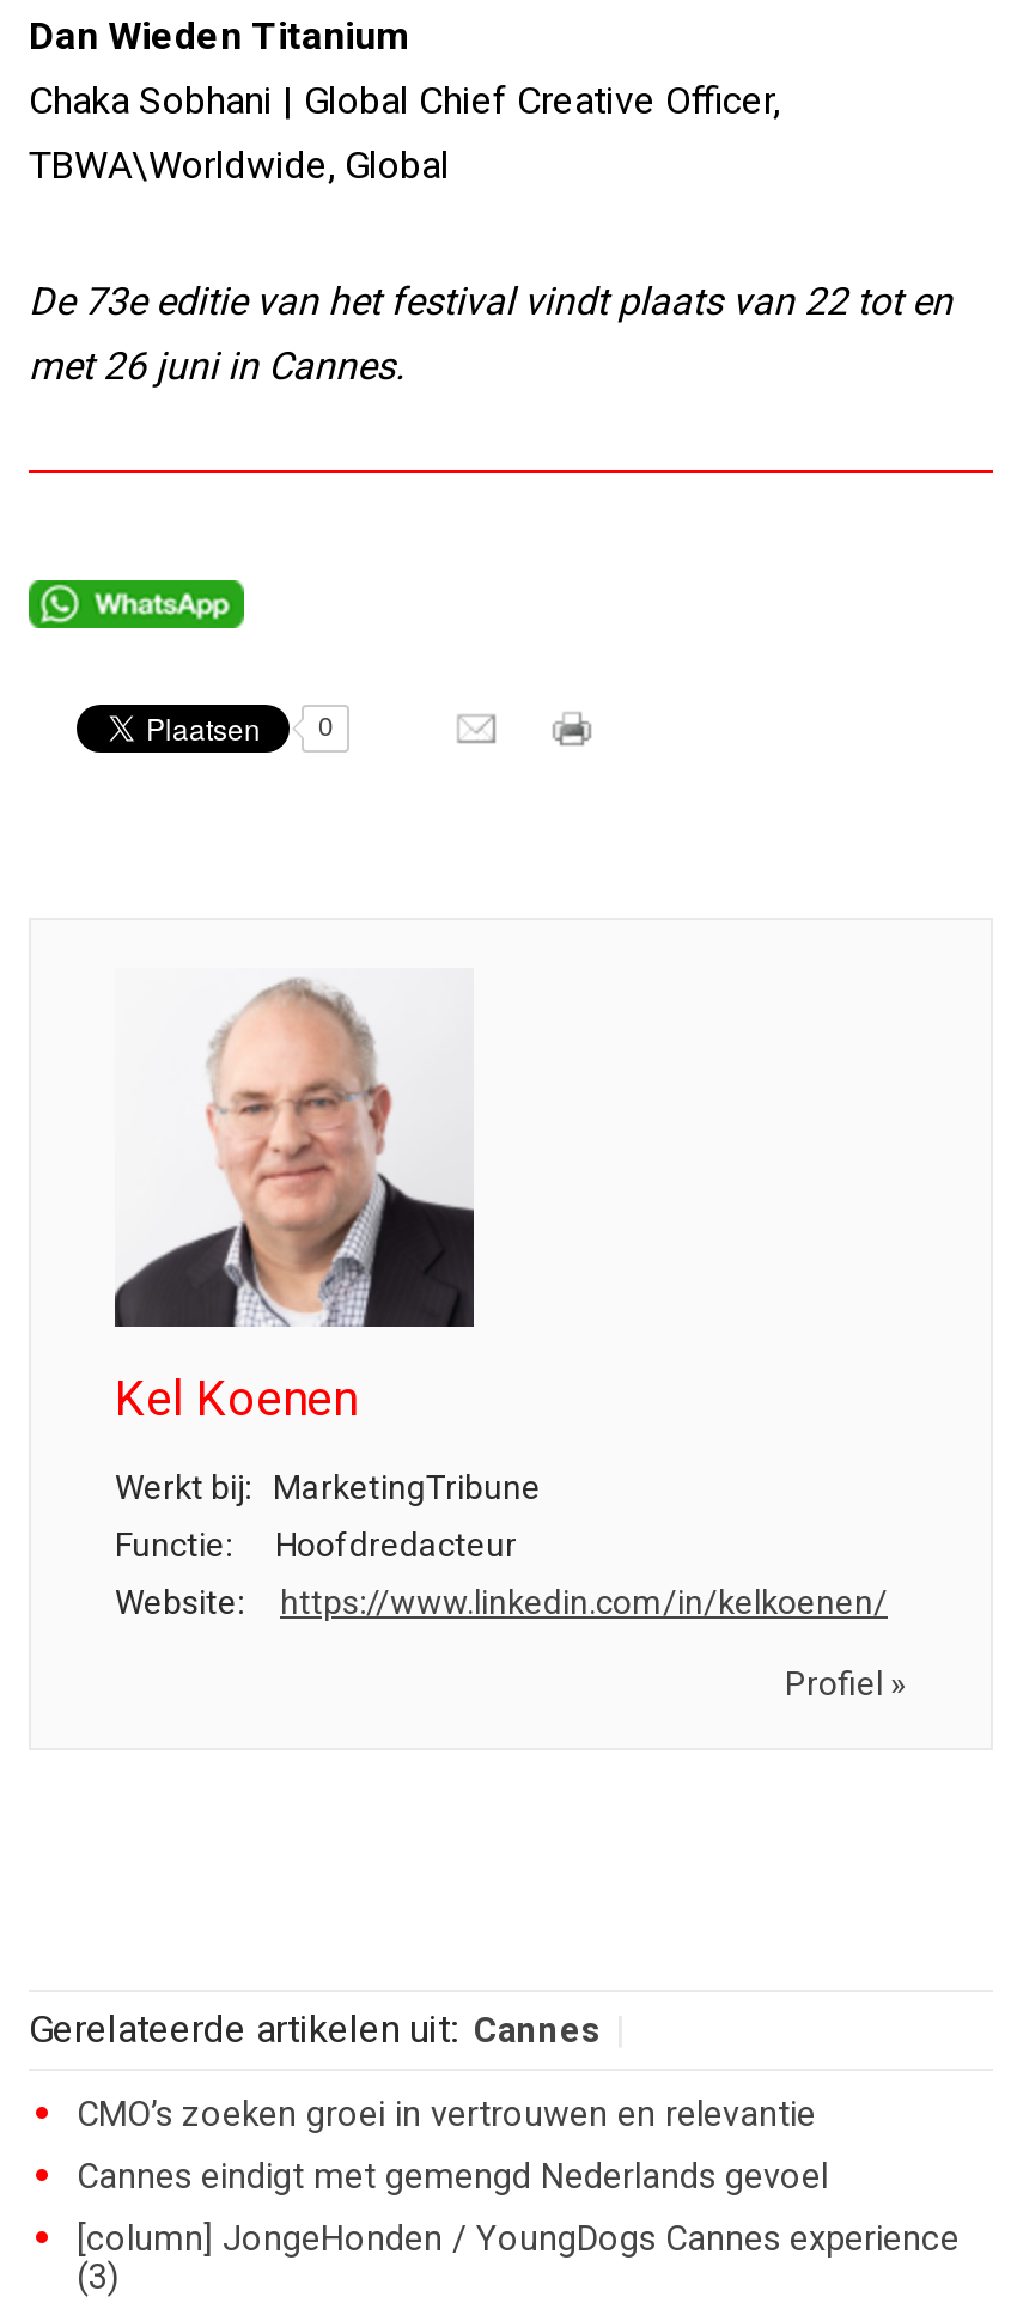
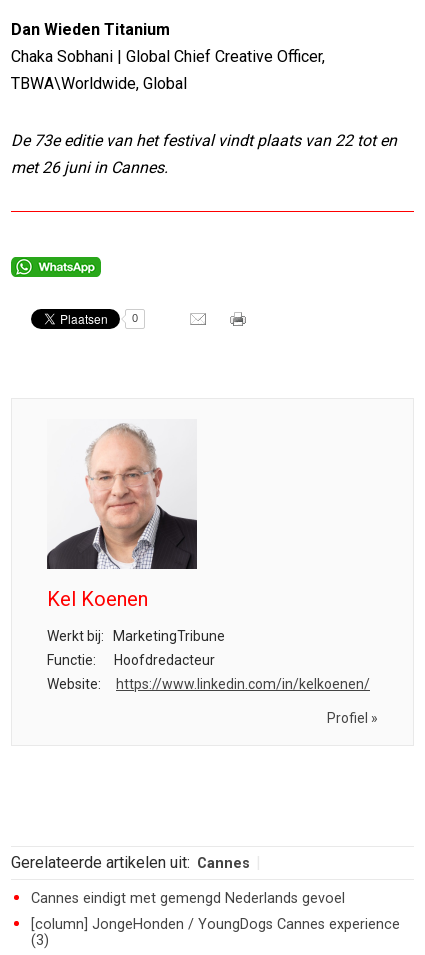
- CMO’s zoeken groei in vertrouwen en relevantie
